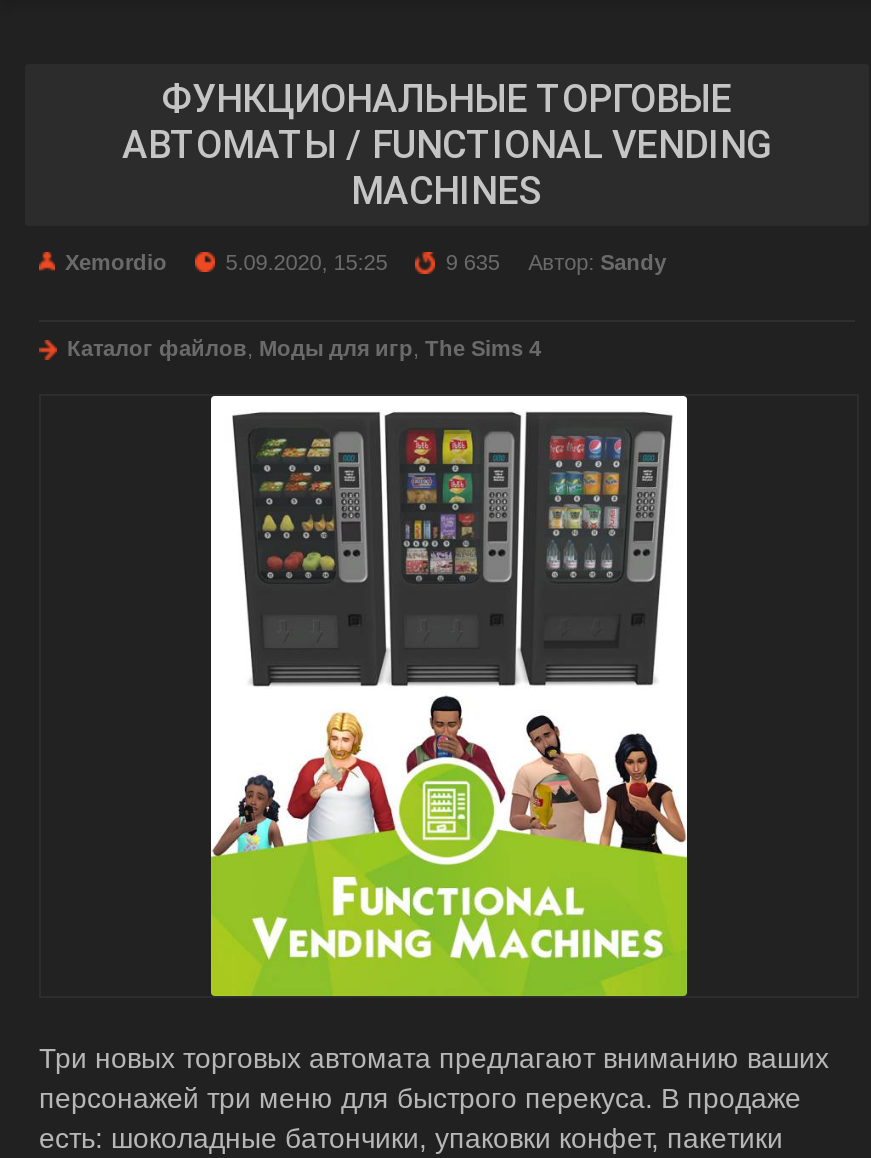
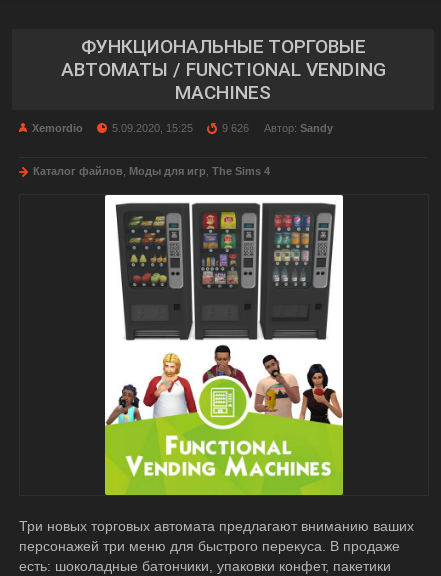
- 9 635 Автор: Sandy
+ 9 626 Автор: Sandy
